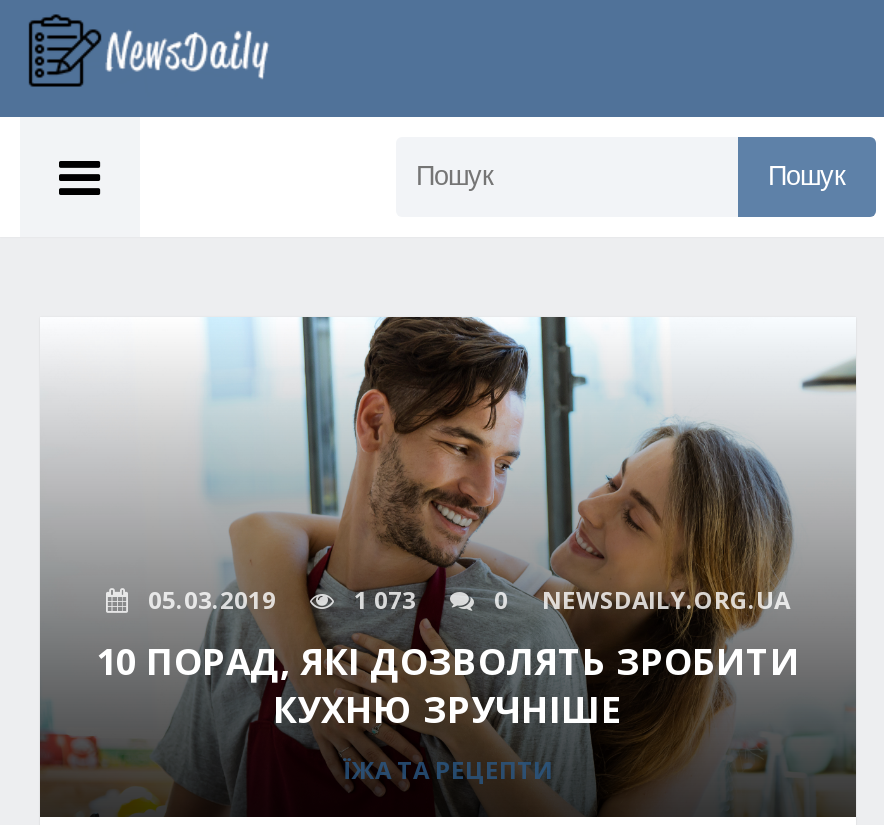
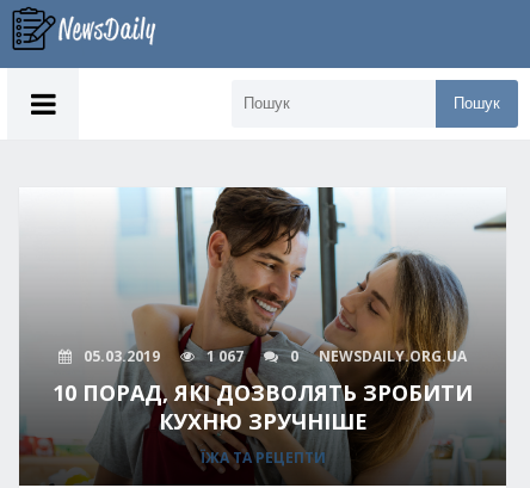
- 1 073
+ 1 067
